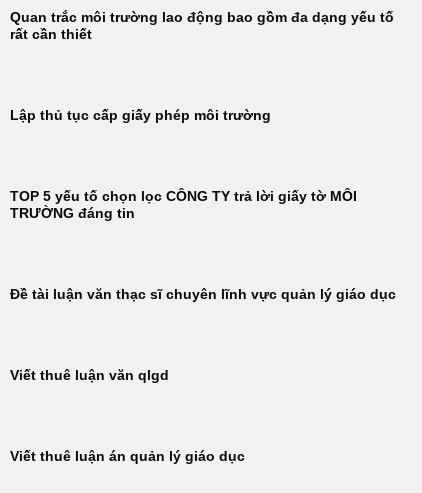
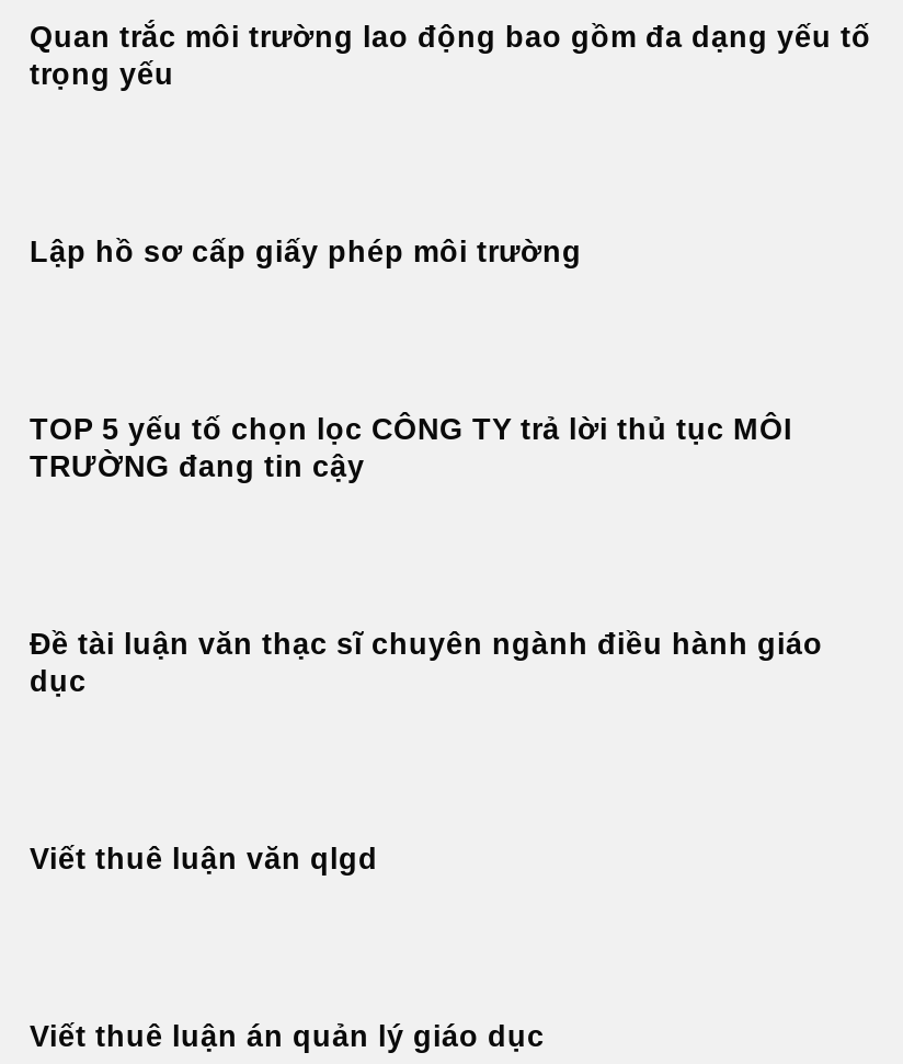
- rất cần thiết
+ trọng yếu

- Lập thủ tục cấp giấy phép môi trường
+ Lập hồ sơ cấp giấy phép môi trường

- TOP 5 yếu tố chọn lọc CÔNG TY trả lời giấy tờ MÔI
- TRƯỜNG đáng tin
+ TOP 5 yếu tố chọn lọc CÔNG TY trả lời thủ tục MÔI
+ TRƯỜNG đang tin cậy

- Đề tài luận văn thạc sĩ chuyên lĩnh vực quản lý giáo dục
+ Đề tài luận văn thạc sĩ chuyên ngành điều hành giáo
+ dục
